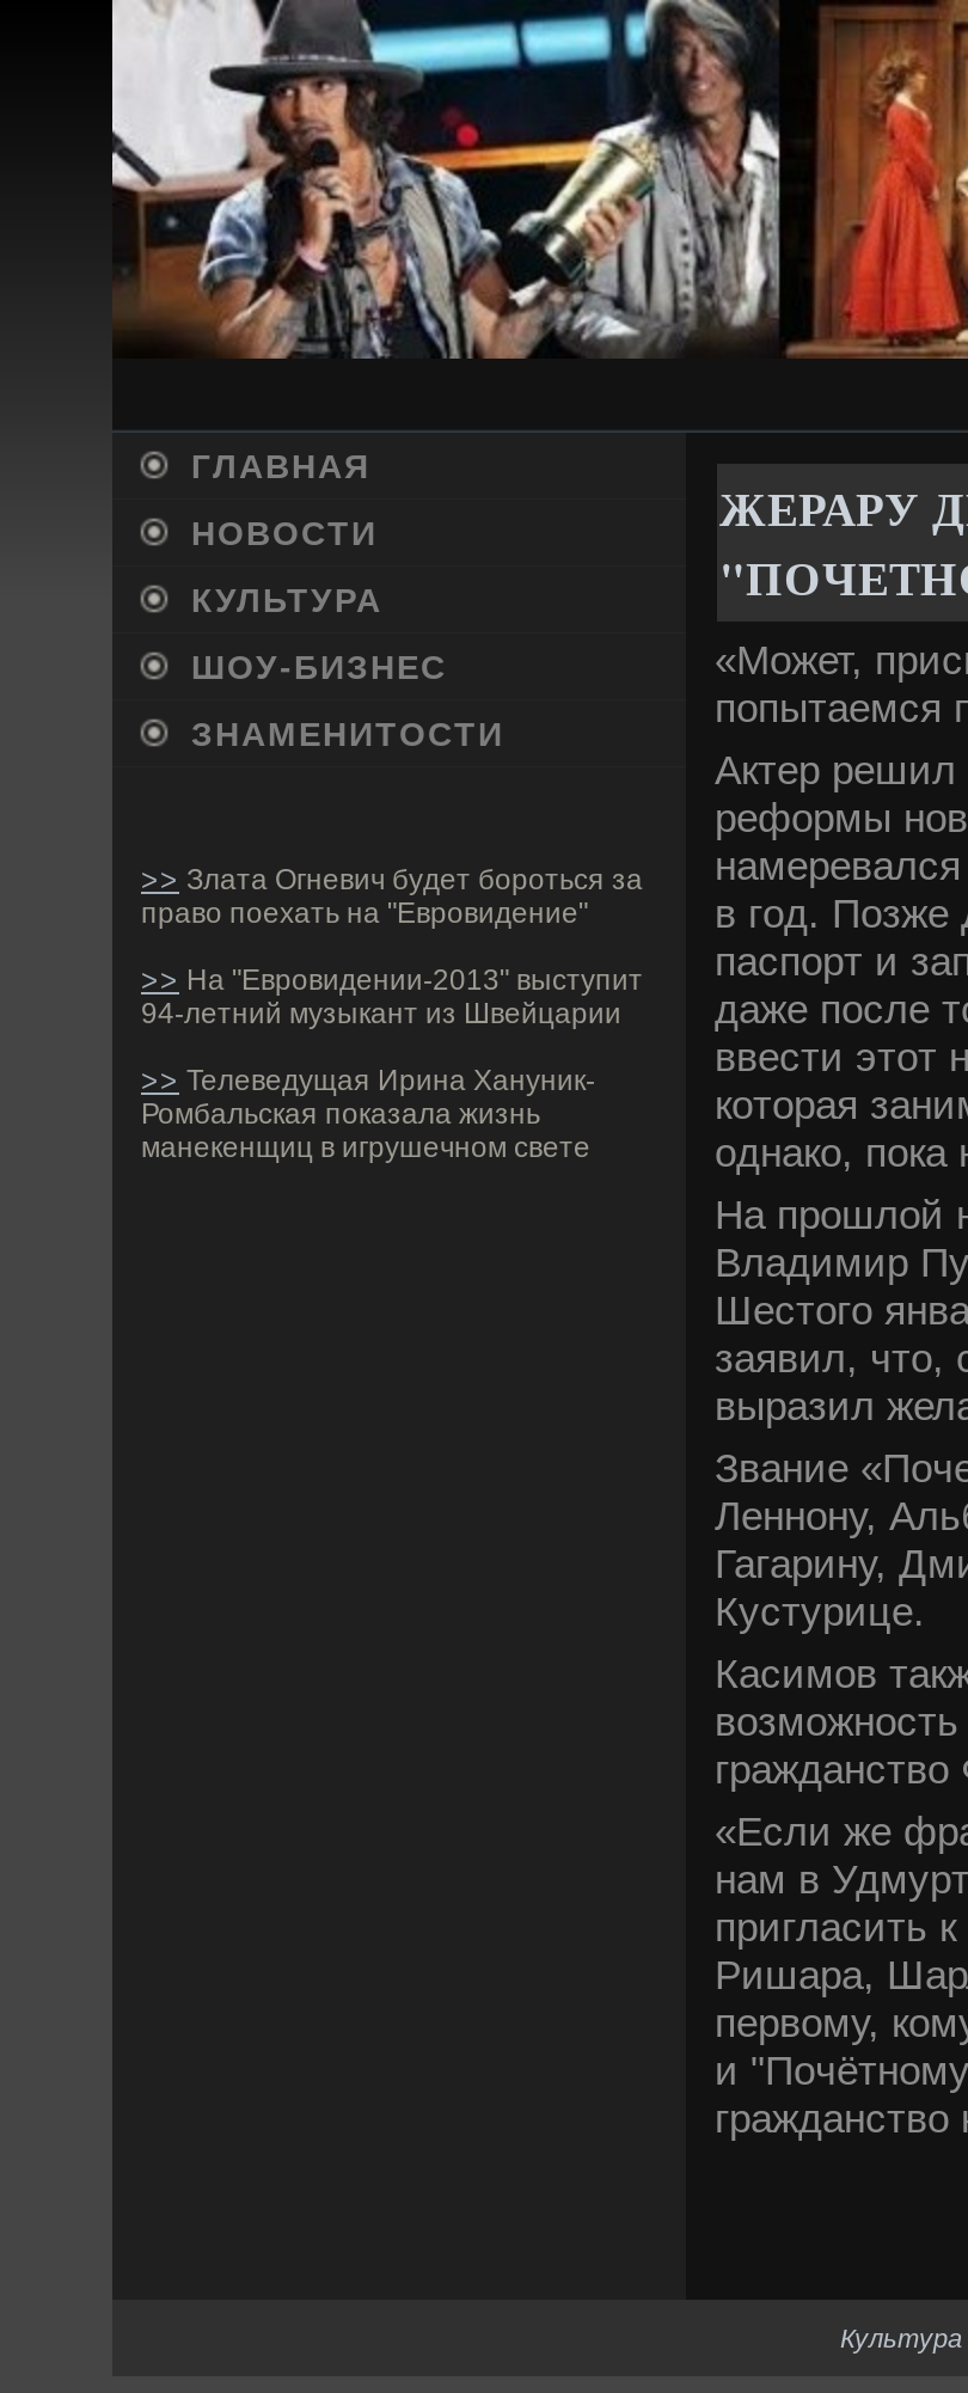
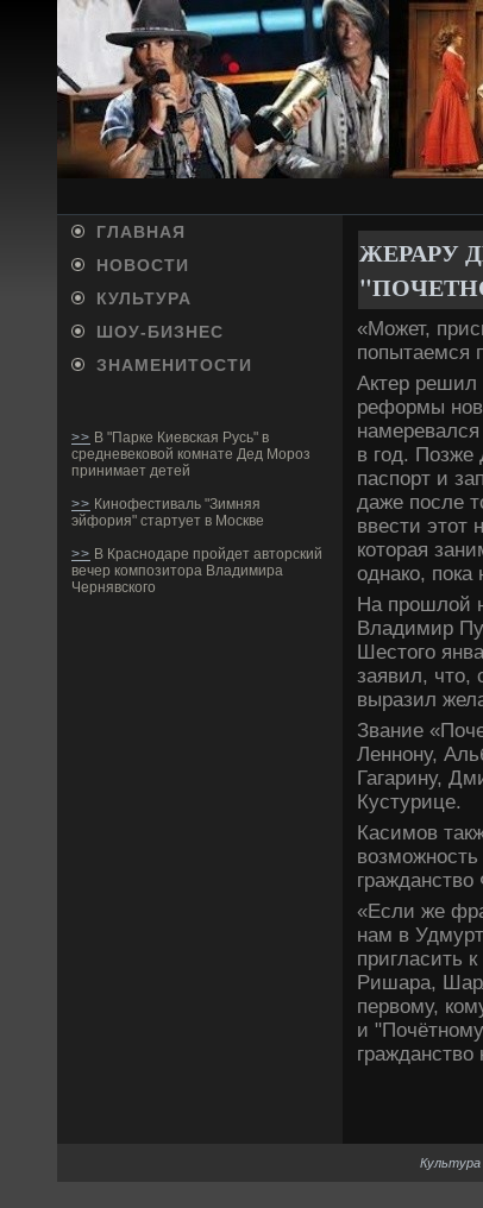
- >> Злата Огневич будет бороться за
- право поехать на "Евровидение"
+ >> В "Парке Киевская Русь" в
+ средневековой комнате Дед Мороз
+ принимает детей

- >> На "Евровидении-2013" выступит
- 94-летний музыкант из Швейцарии
+ >> Кинофестиваль "Зимняя
+ эйфория" стартует в Москве

- >> Телеведущая Ирина Хануник-
- Ромбальская показала жизнь
- манекенщиц в игрушечном свете
+ >> В Краснодаре пройдет авторский
+ вечер композитора Владимира
+ Чернявского
